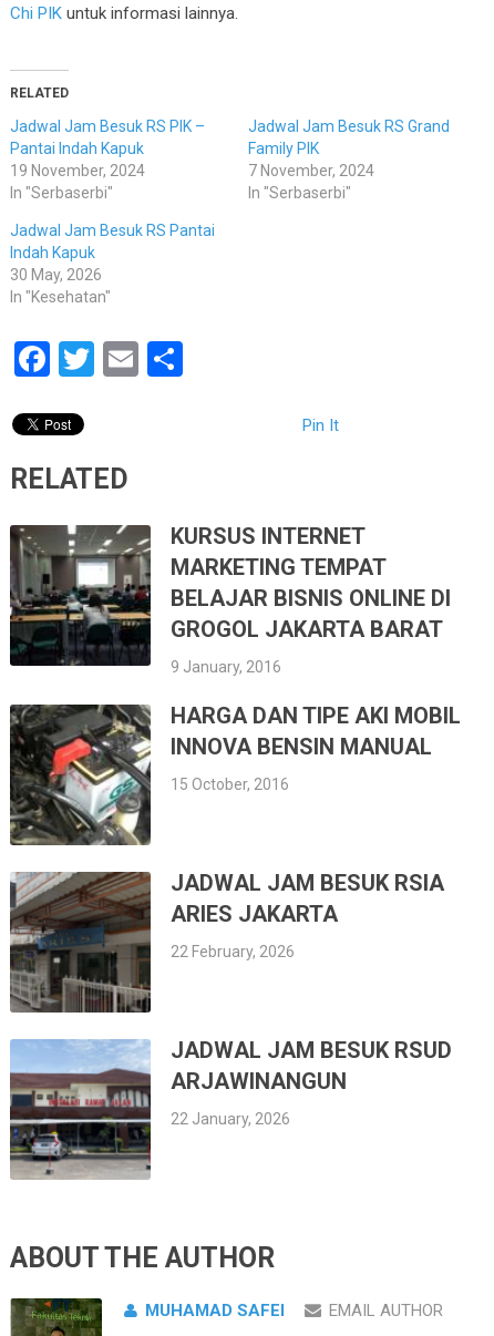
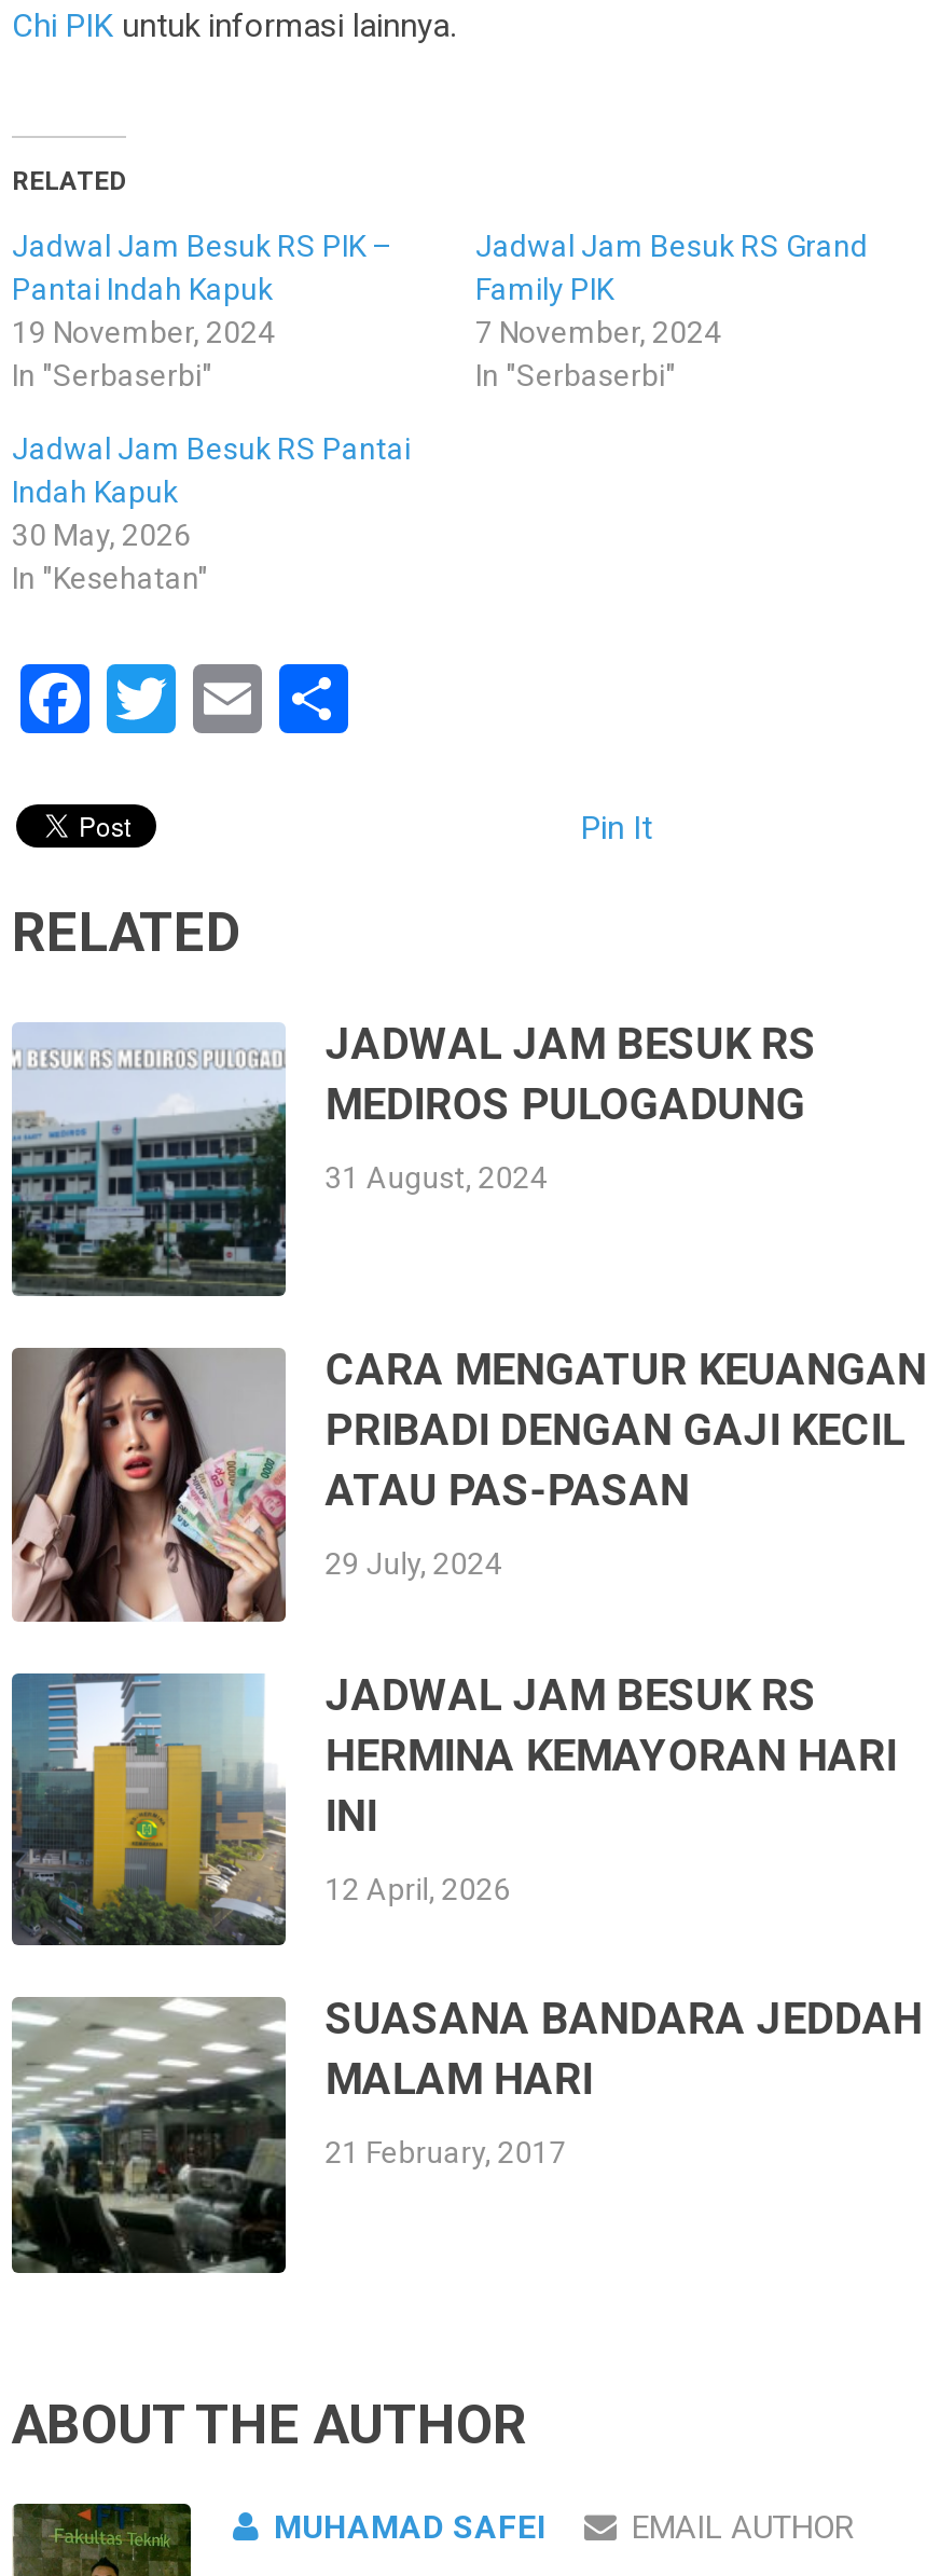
- [image]
- KURSUS INTERNET
- MARKETING TEMPAT
- BELAJAR BISNIS ONLINE DI
- GROGOL JAKARTA BARAT
+ [image]
+ JADWAL JAM BESUK RS
+ MEDIROS PULOGADUNG

- 9 January, 2016
+ 31 August, 2024

- [image]
- HARGA DAN TIPE AKI MOBIL
- INNOVA BENSIN MANUAL
+ [image]
+ CARA MENGATUR KEUANGAN
+ PRIBADI DENGAN GAJI KECIL
+ ATAU PAS-PASAN

- 15 October, 2016
+ 29 July, 2024

- [image]
- JADWAL JAM BESUK RSIA
- ARIES JAKARTA
+ [image]
+ JADWAL JAM BESUK RS
+ HERMINA KEMAYORAN HARI
+ INI

- 22 February, 2026
+ 12 April, 2026

- [image]
- JADWAL JAM BESUK RSUD
- ARJAWINANGUN
+ [image]
+ SUASANA BANDARA JEDDAH
+ MALAM HARI

- 22 January, 2026
+ 21 February, 2017
